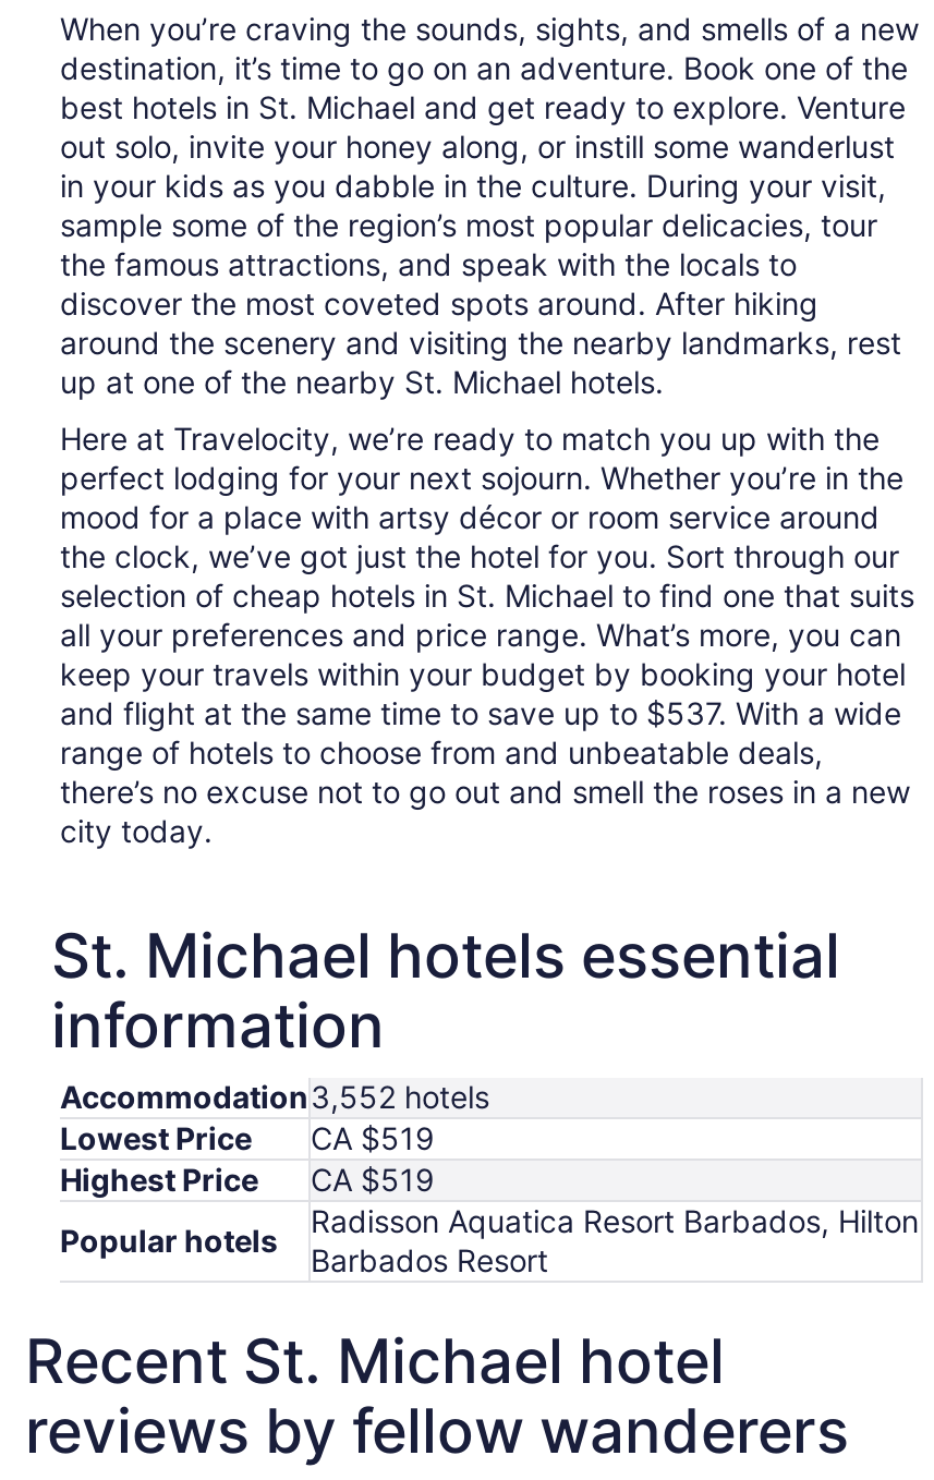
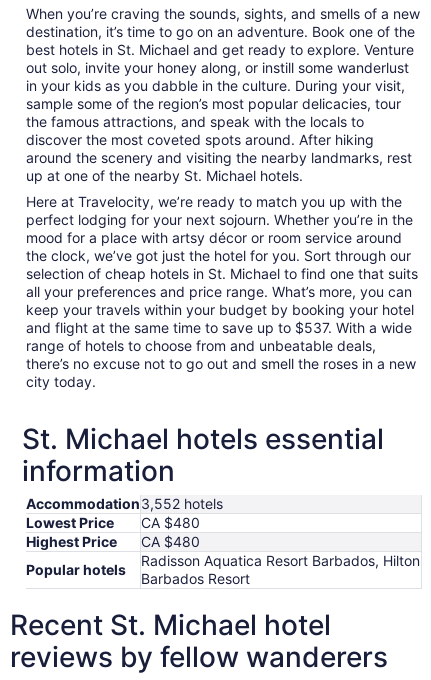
- Lowest Price CA $519
+ Lowest Price CA $480

- Highest Price CA $519
+ Highest Price CA $480
